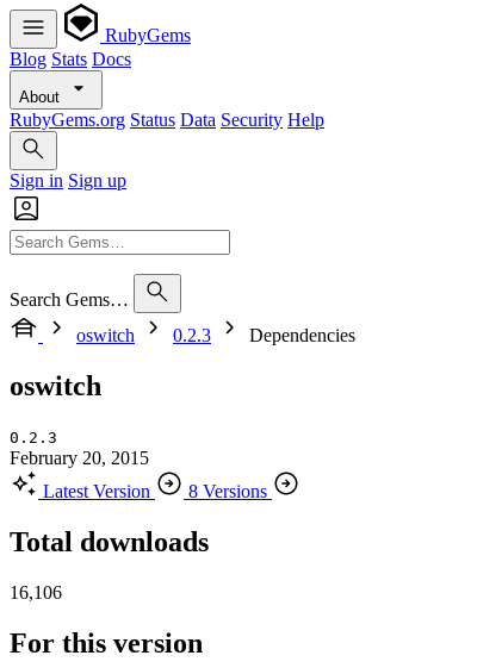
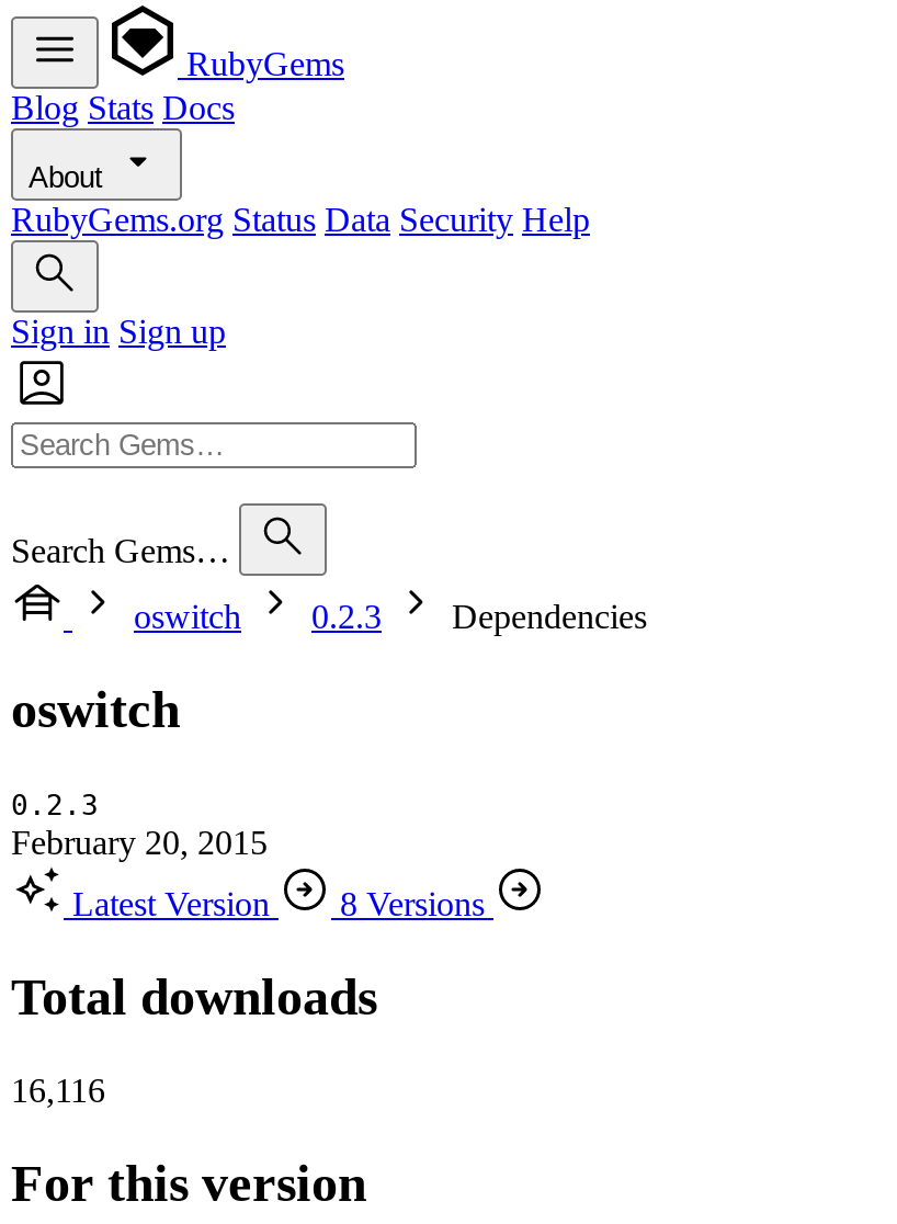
- 16,106
+ 16,116
